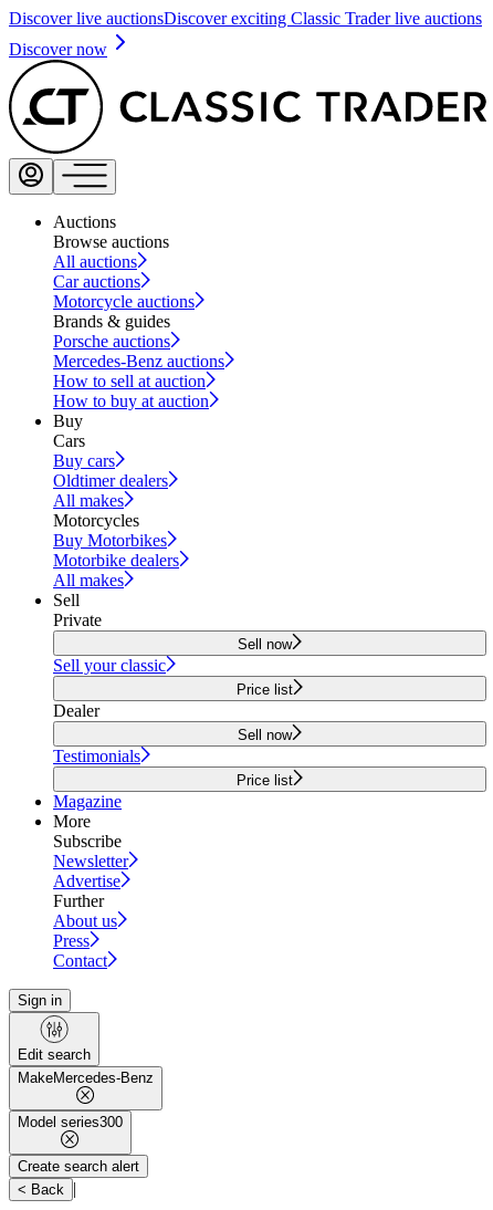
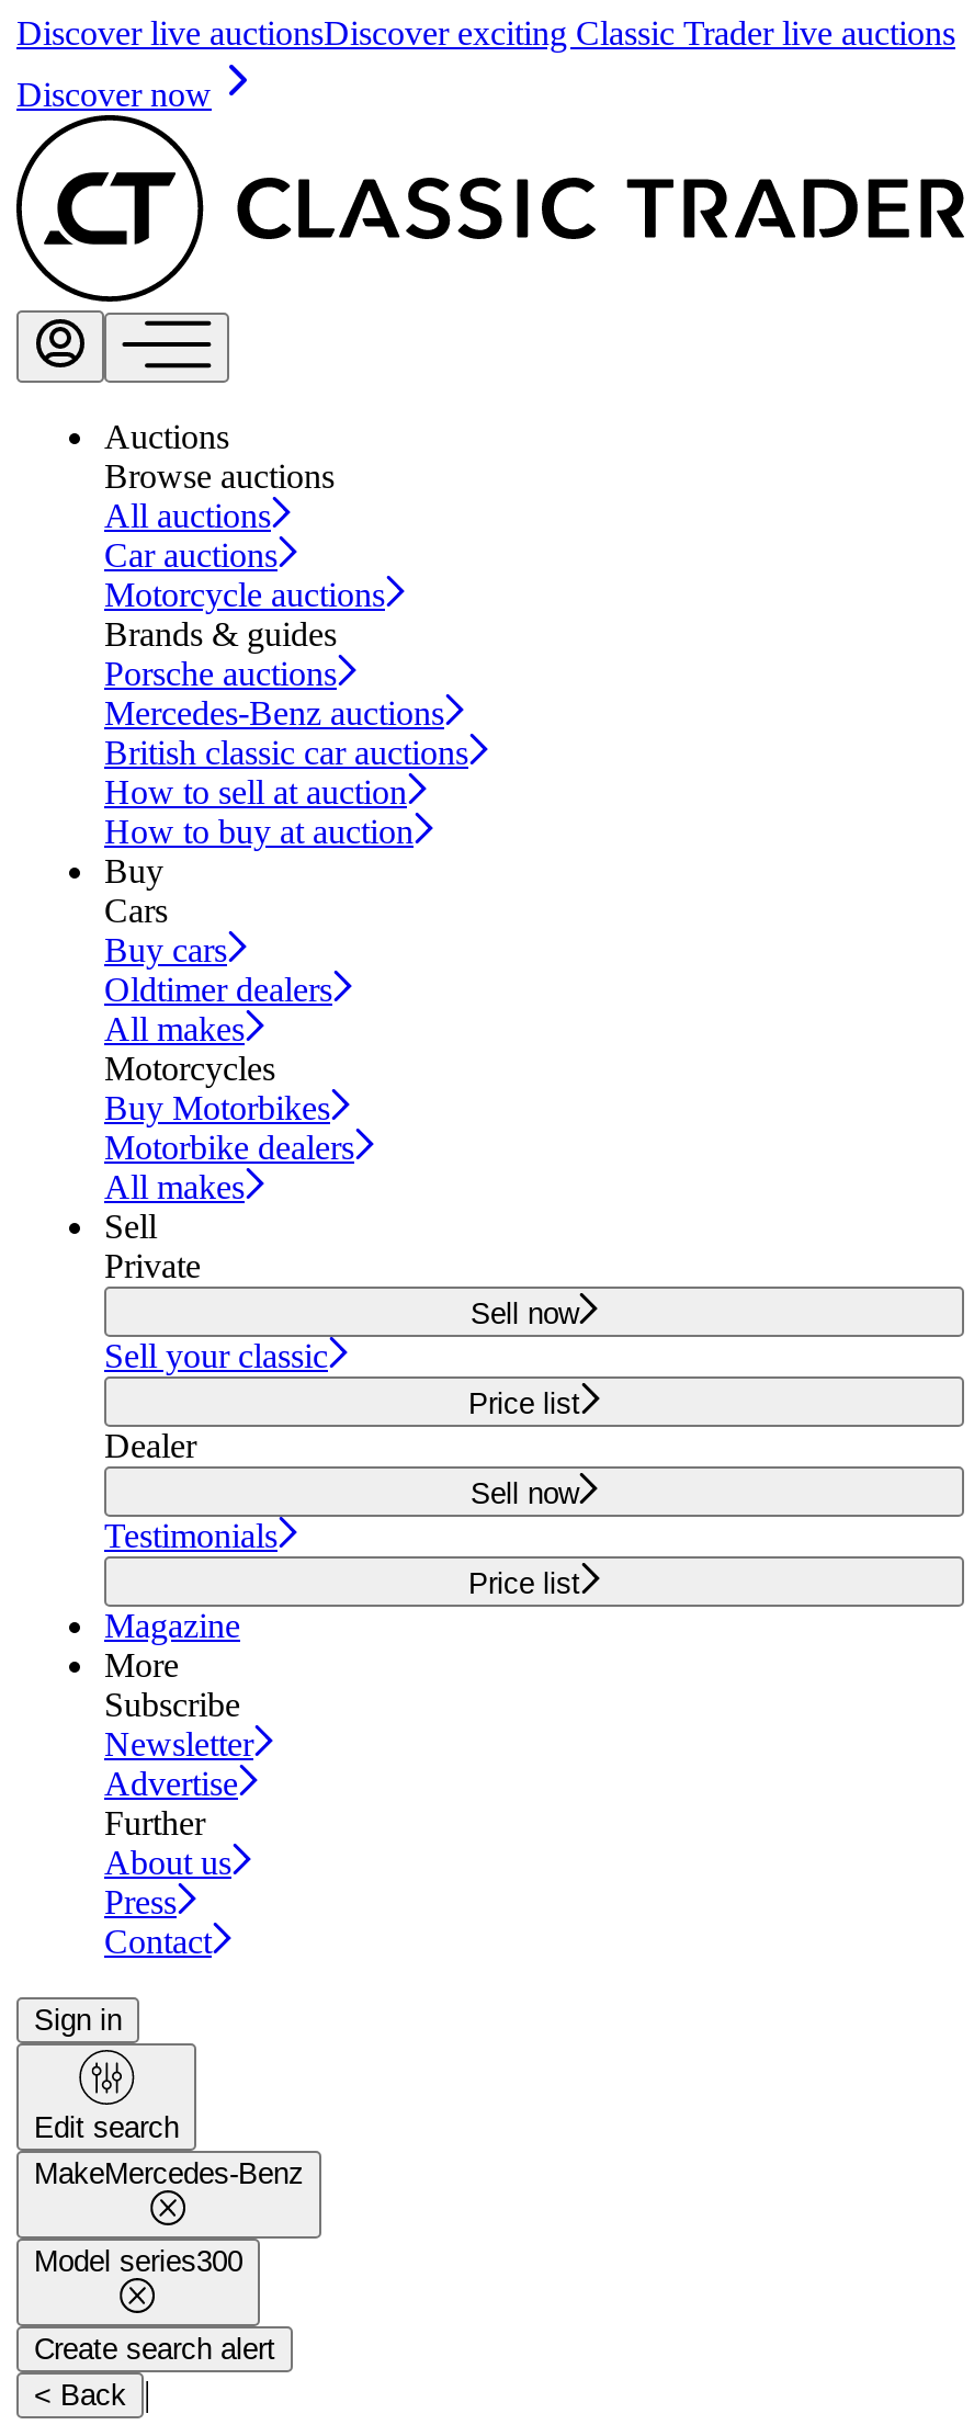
+ British classic car auctions
